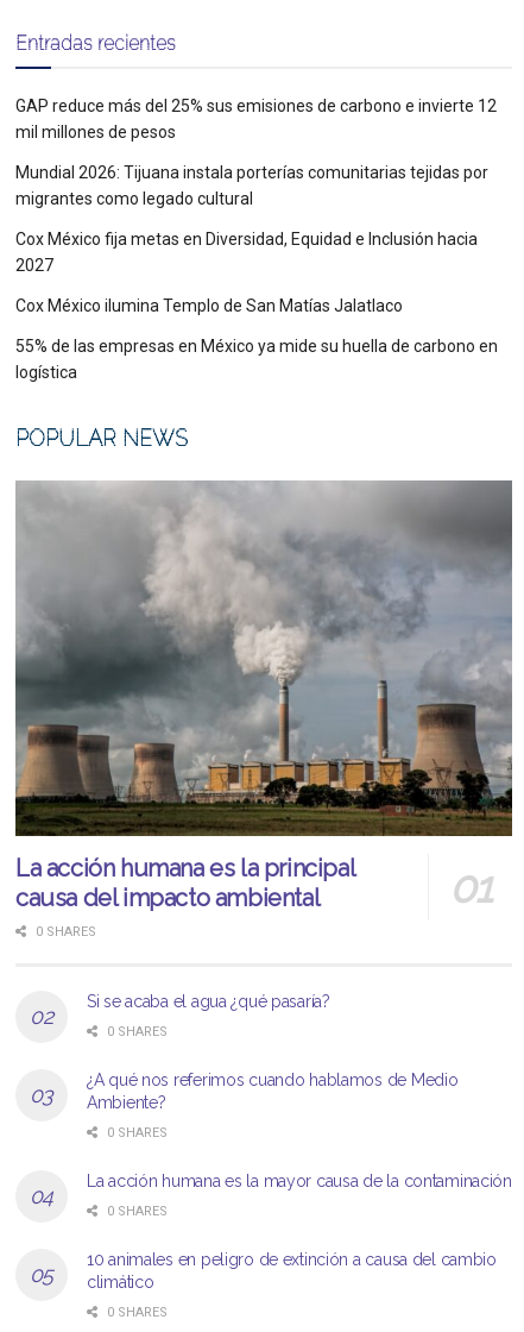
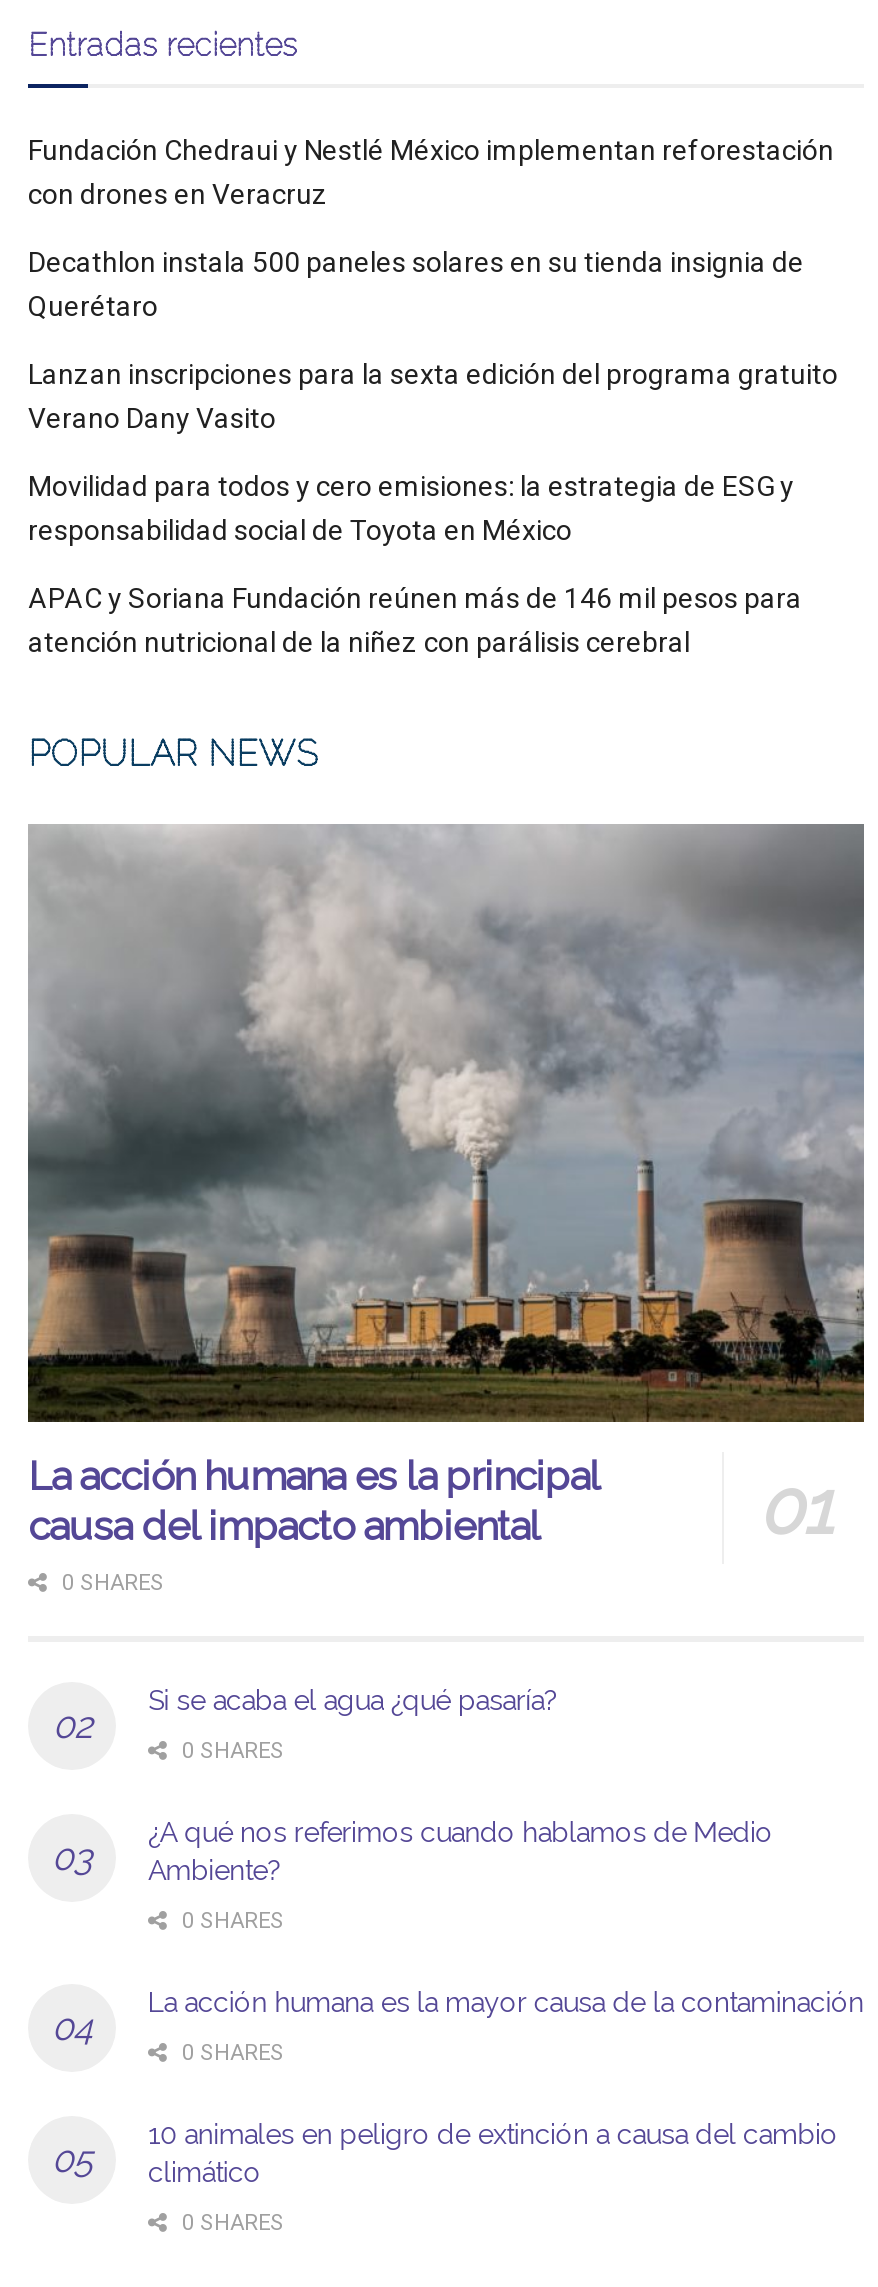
- GAP reduce más del 25% sus emisiones de carbono e invierte 12
- mil millones de pesos
+ Fundación Chedraui y Nestlé México implementan reforestación
+ con drones en Veracruz

- Mundial 2026: Tijuana instala porterías comunitarias tejidas por
- migrantes como legado cultural
+ Decathlon instala 500 paneles solares en su tienda insignia de
+ Querétaro

- Cox México fija metas en Diversidad, Equidad e Inclusión hacia
- 2027
+ Lanzan inscripciones para la sexta edición del programa gratuito
+ Verano Dany Vasito

- Cox México ilumina Templo de San Matías Jalatlaco
+ Movilidad para todos y cero emisiones: la estrategia de ESG y
+ responsabilidad social de Toyota en México

- 55% de las empresas en México ya mide su huella de carbono en
- logística
+ APAC y Soriana Fundación reúnen más de 146 mil pesos para
+ atención nutricional de la niñez con parálisis cerebral
